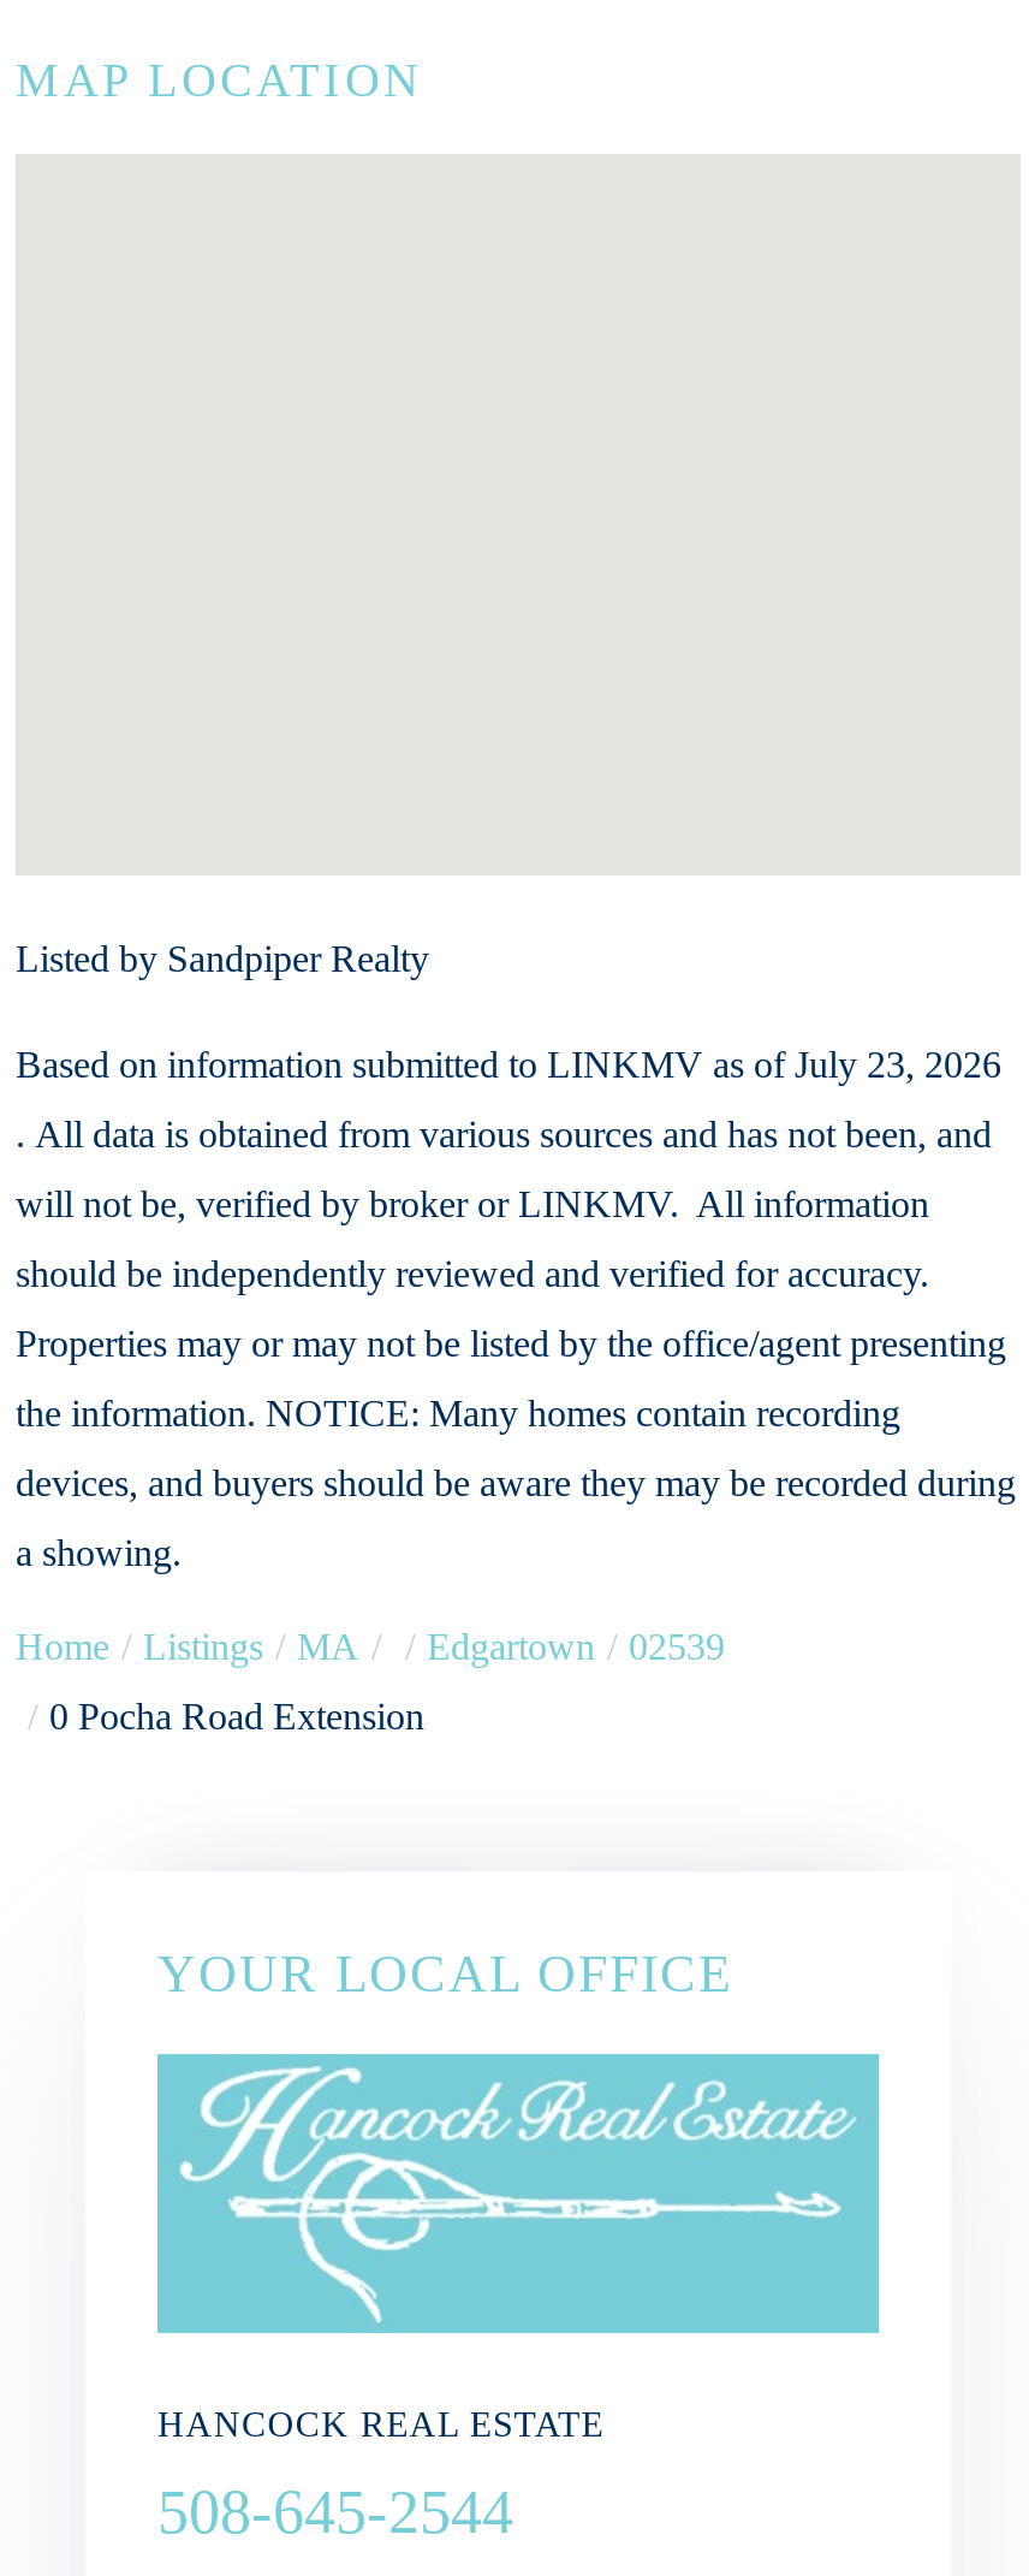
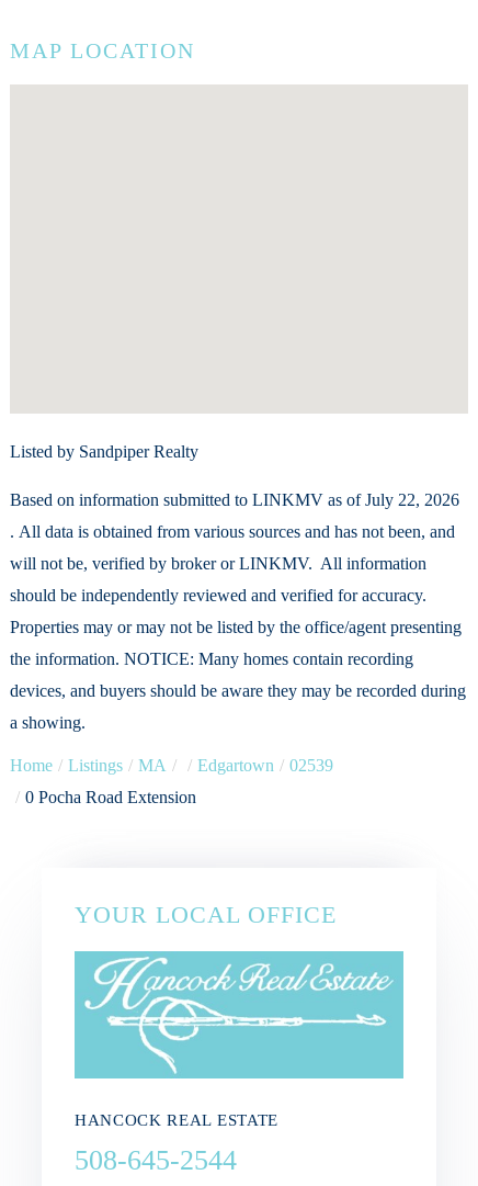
- Based on information submitted to LINKMV as of July 23, 2026
+ Based on information submitted to LINKMV as of July 22, 2026
